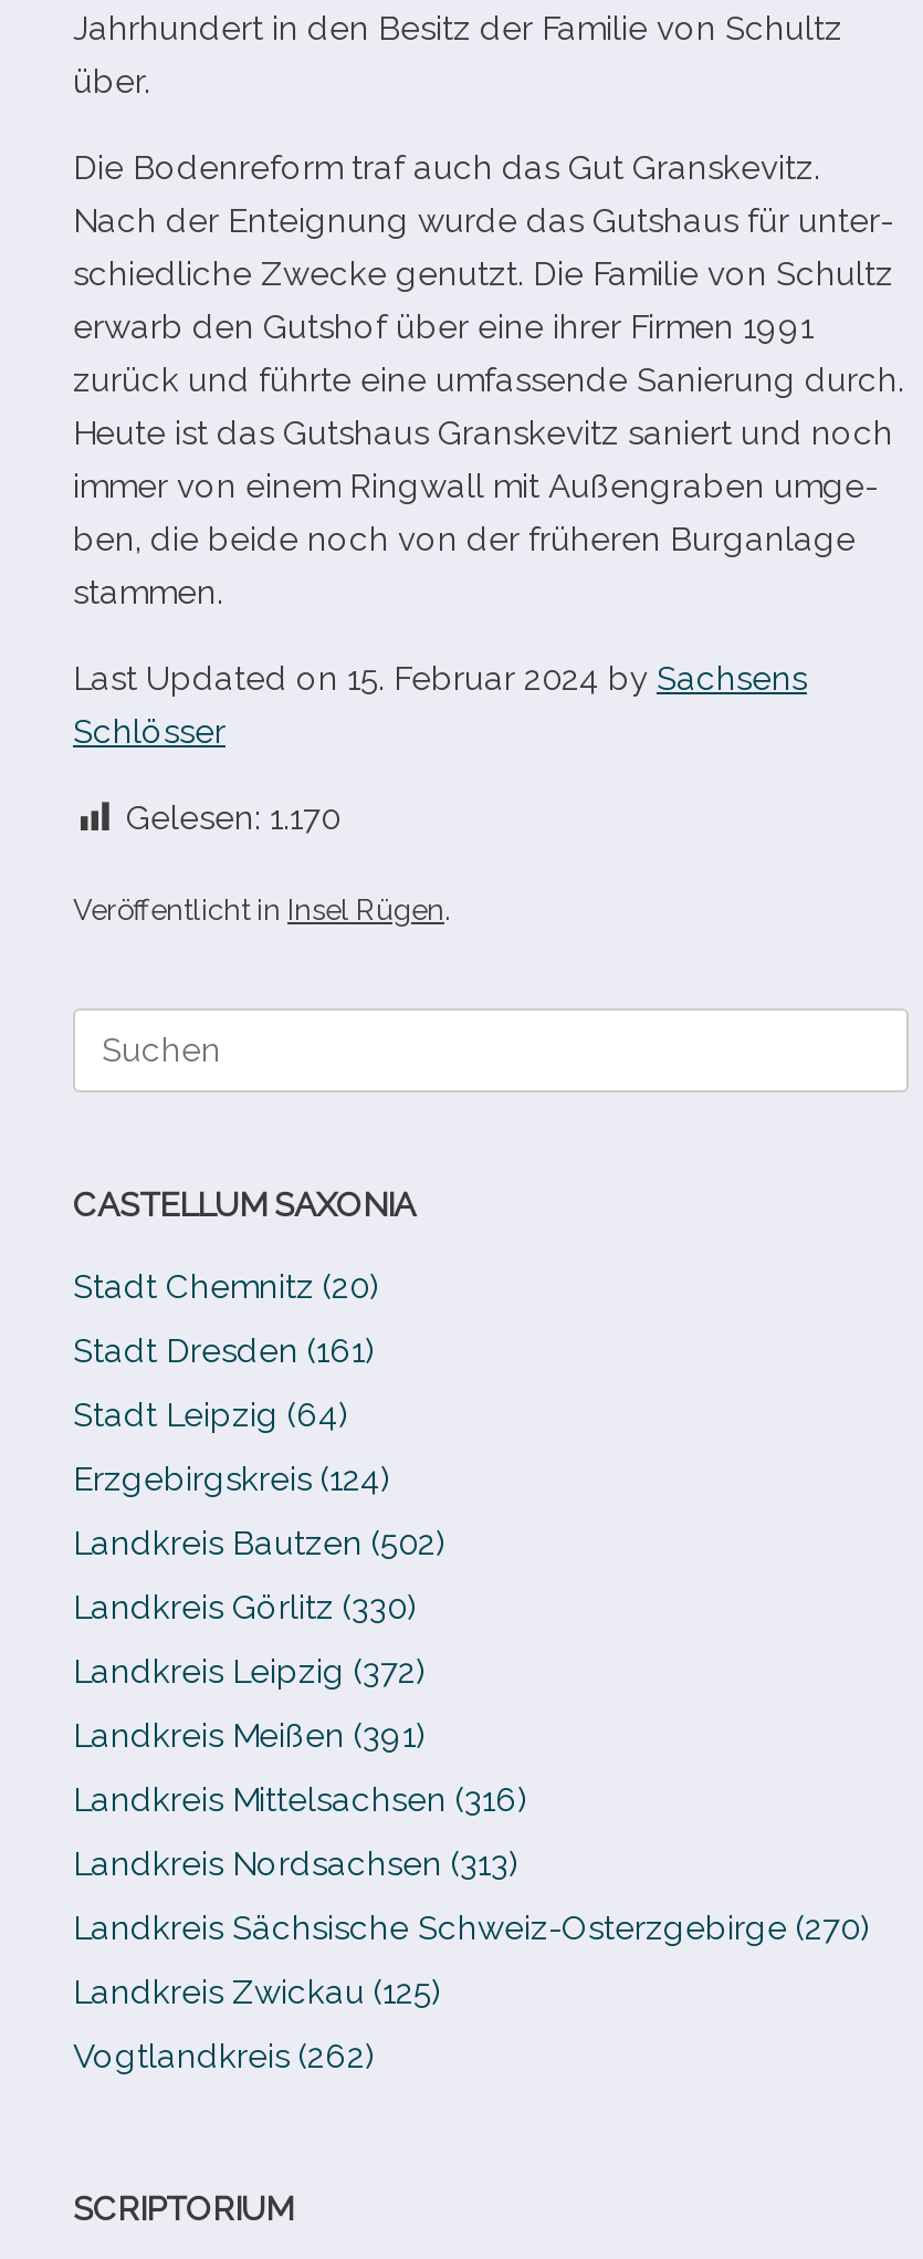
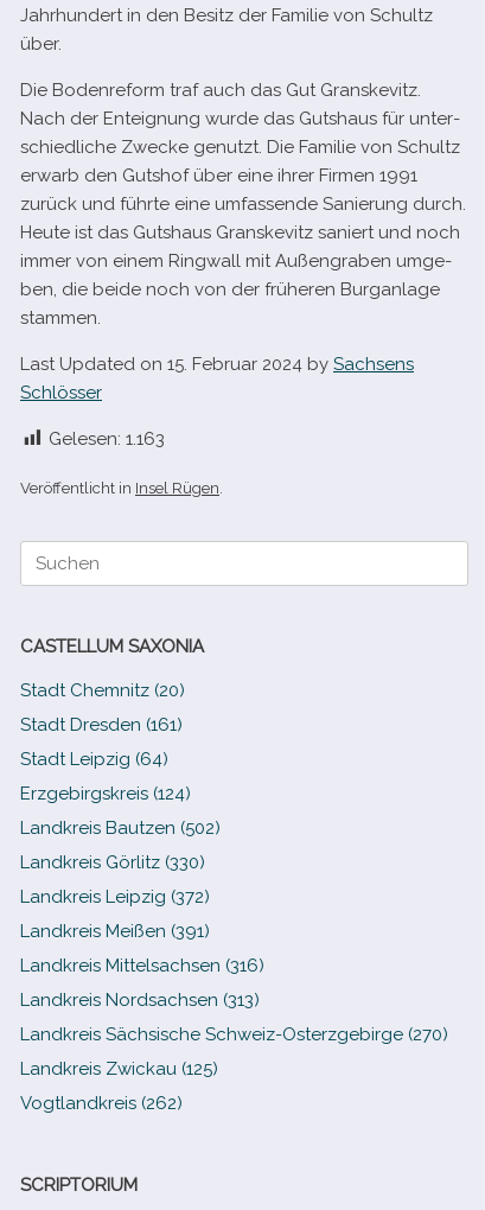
- Gelesen: 1.170
+ Gelesen: 1.163
